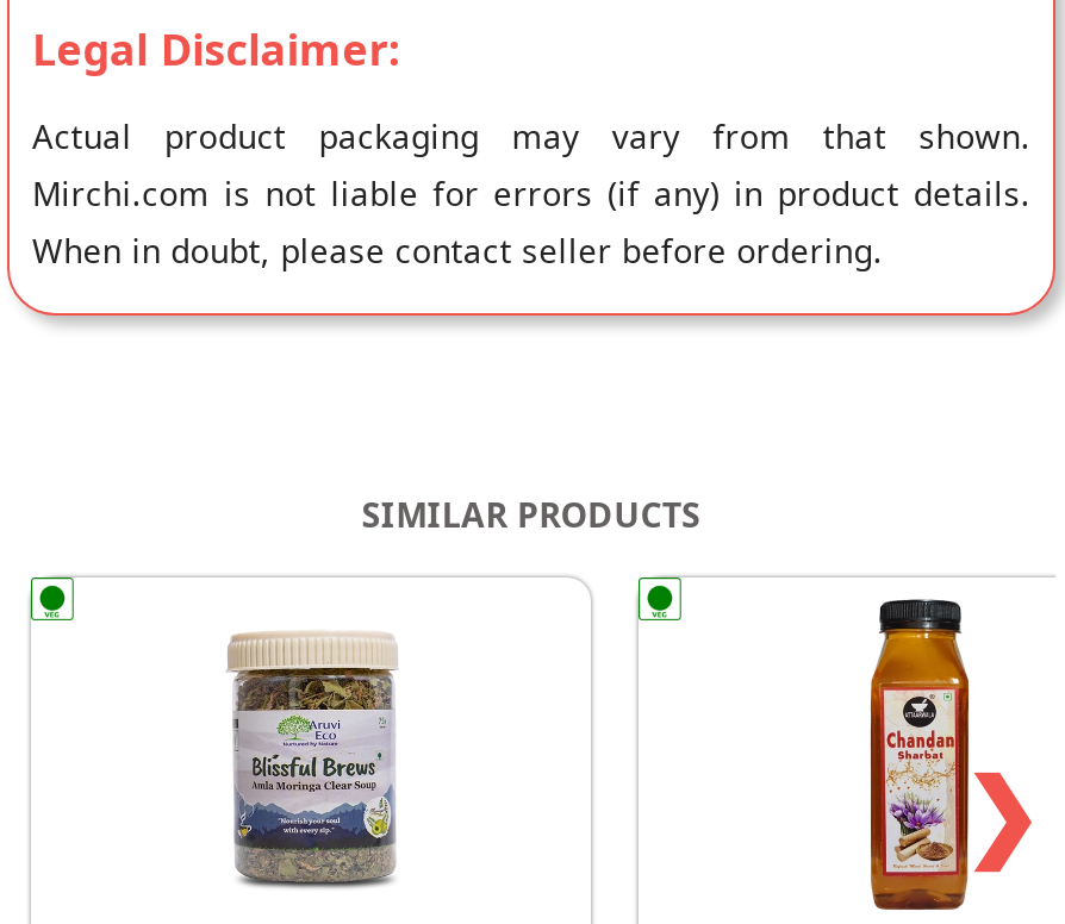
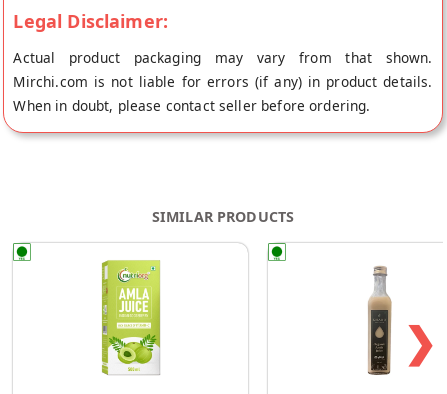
- [image]
+ [image]

- [image]
+ [image]
